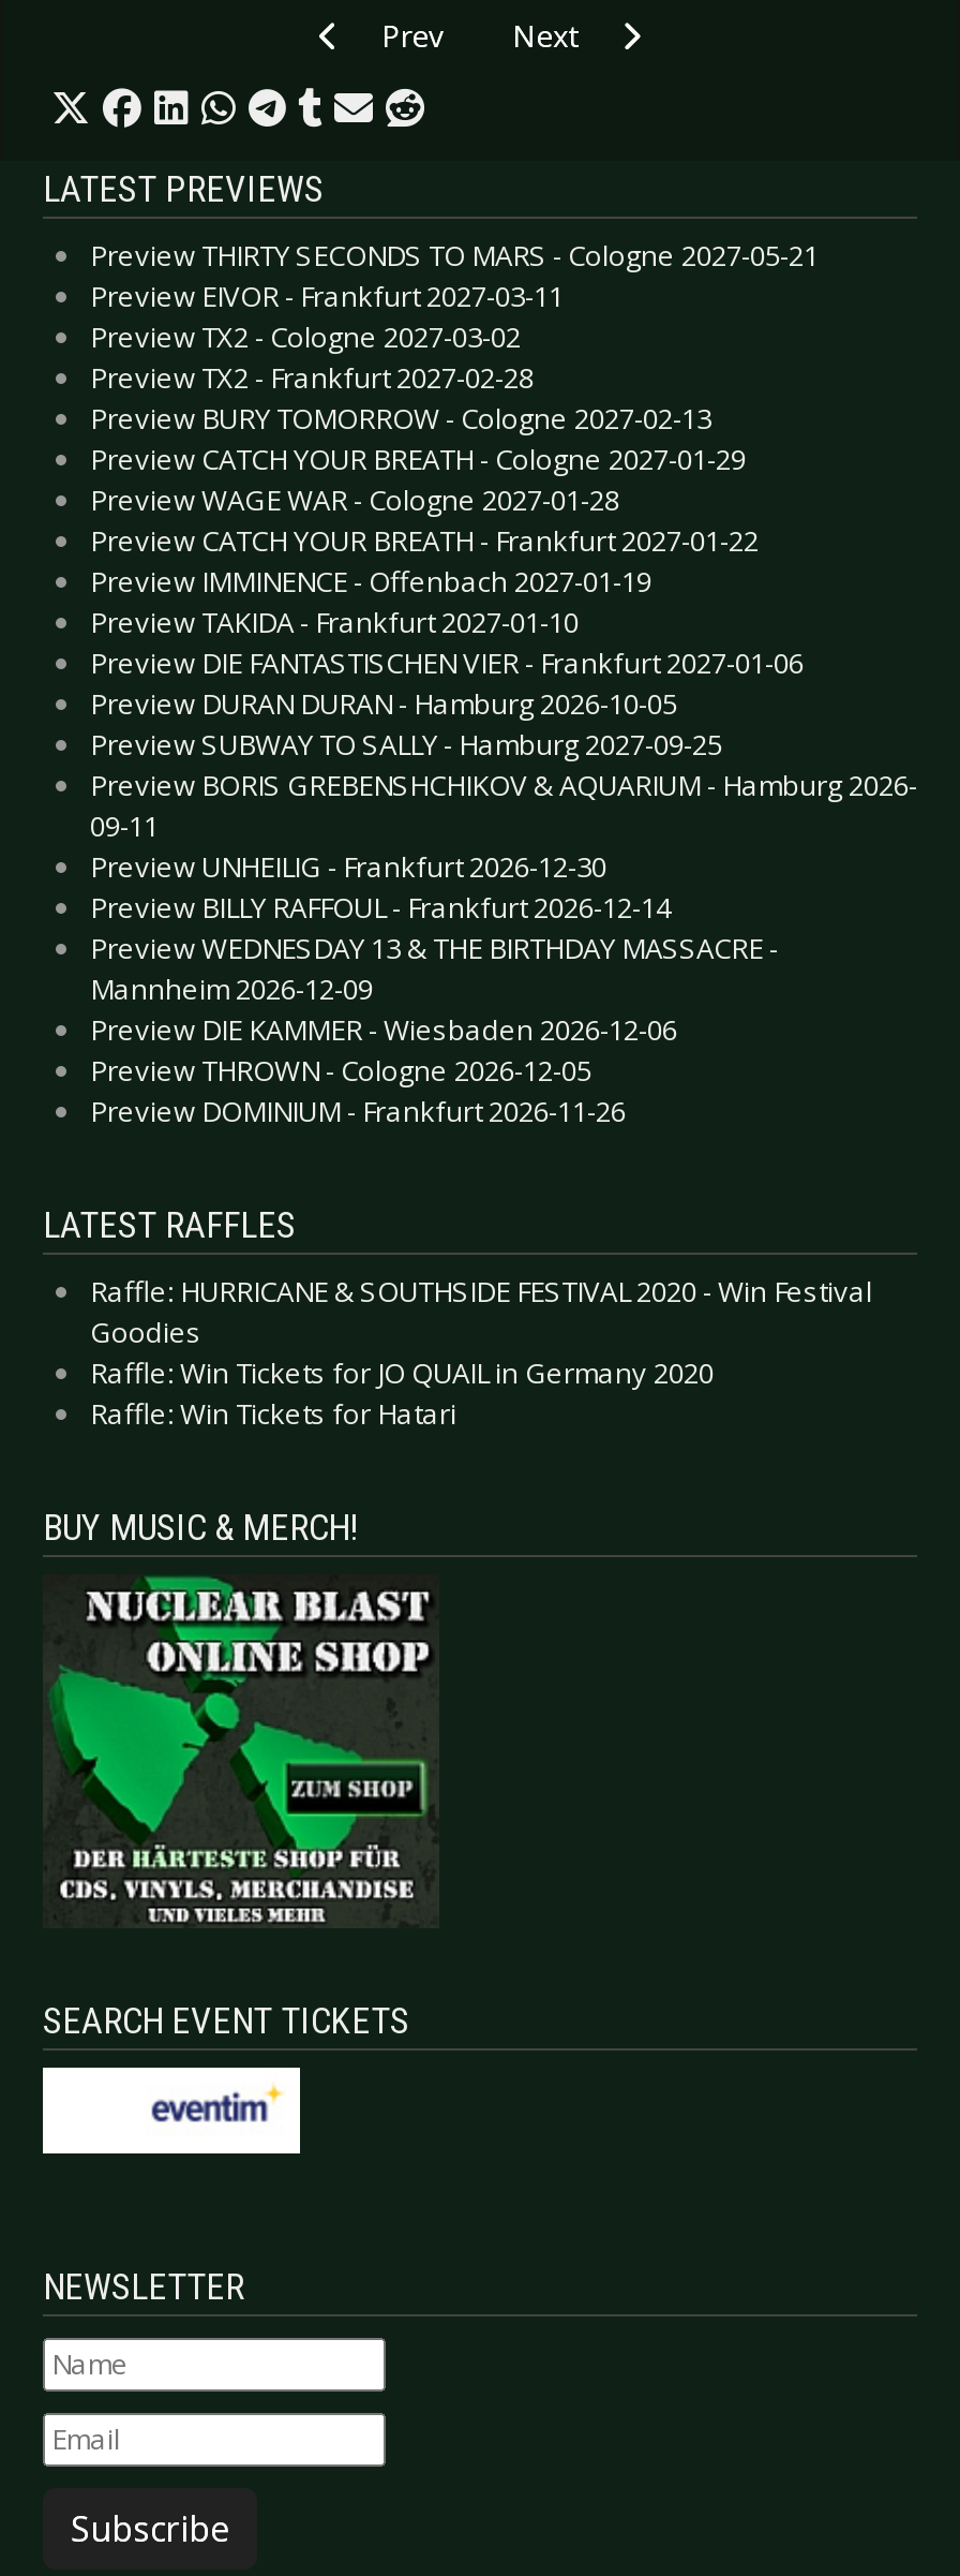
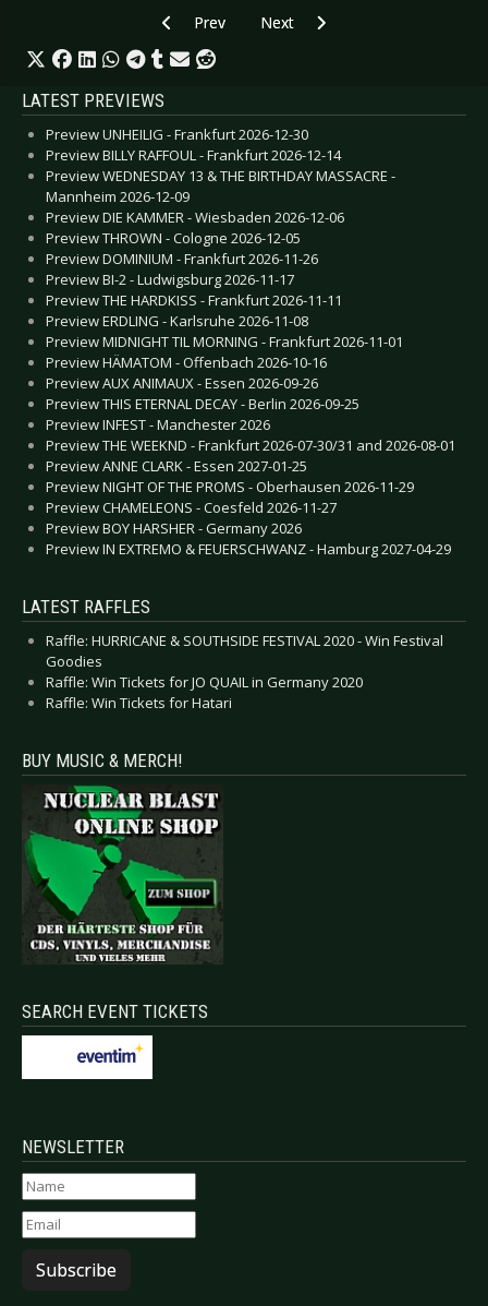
- Preview THIRTY SECONDS TO MARS - Cologne 2027-05-21
- Preview EIVOR - Frankfurt 2027-03-11
- Preview TX2 - Cologne 2027-03-02
- Preview TX2 - Frankfurt 2027-02-28
- Preview BURY TOMORROW - Cologne 2027-02-13
- Preview CATCH YOUR BREATH - Cologne 2027-01-29
- Preview WAGE WAR - Cologne 2027-01-28
- Preview CATCH YOUR BREATH - Frankfurt 2027-01-22
- Preview IMMINENCE - Offenbach 2027-01-19
- Preview TAKIDA - Frankfurt 2027-01-10
- Preview DIE FANTASTISCHEN VIER - Frankfurt 2027-01-06
- Preview DURAN DURAN - Hamburg 2026-10-05
- Preview SUBWAY TO SALLY - Hamburg 2027-09-25
- Preview BORIS GREBENSHCHIKOV & AQUARIUM - Hamburg 2026-
- 09-11

moved up: Preview UNHEILIG - Frankfurt 2026-12-30 | Preview BILLY RAFFOUL - Frankfurt 2026-12-14 | Preview WEDNESDAY 13 & THE BIRTHDAY MASSACRE - | Mannheim 2026-12-09 | Preview DIE KAMMER - Wiesbaden 2026-12-06 | Preview THROWN - Cologne 2026-12-05 | Preview DOMINIUM - Frankfurt 2026-11-26

+ Preview BI-2 - Ludwigsburg 2026-11-17
+ Preview THE HARDKISS - Frankfurt 2026-11-11
+ Preview ERDLING - Karlsruhe 2026-11-08
+ Preview MIDNIGHT TIL MORNING - Frankfurt 2026-11-01
+ Preview HÄMATOM - Offenbach 2026-10-16
+ Preview AUX ANIMAUX - Essen 2026-09-26
+ Preview THIS ETERNAL DECAY - Berlin 2026-09-25
+ Preview INFEST - Manchester 2026
+ Preview THE WEEKND - Frankfurt 2026-07-30/31 and 2026-08-01
+ Preview ANNE CLARK - Essen 2027-01-25
+ Preview NIGHT OF THE PROMS - Oberhausen 2026-11-29
+ Preview CHAMELEONS - Coesfeld 2026-11-27
+ Preview BOY HARSHER - Germany 2026
+ Preview IN EXTREMO & FEUERSCHWANZ - Hamburg 2027-04-29
